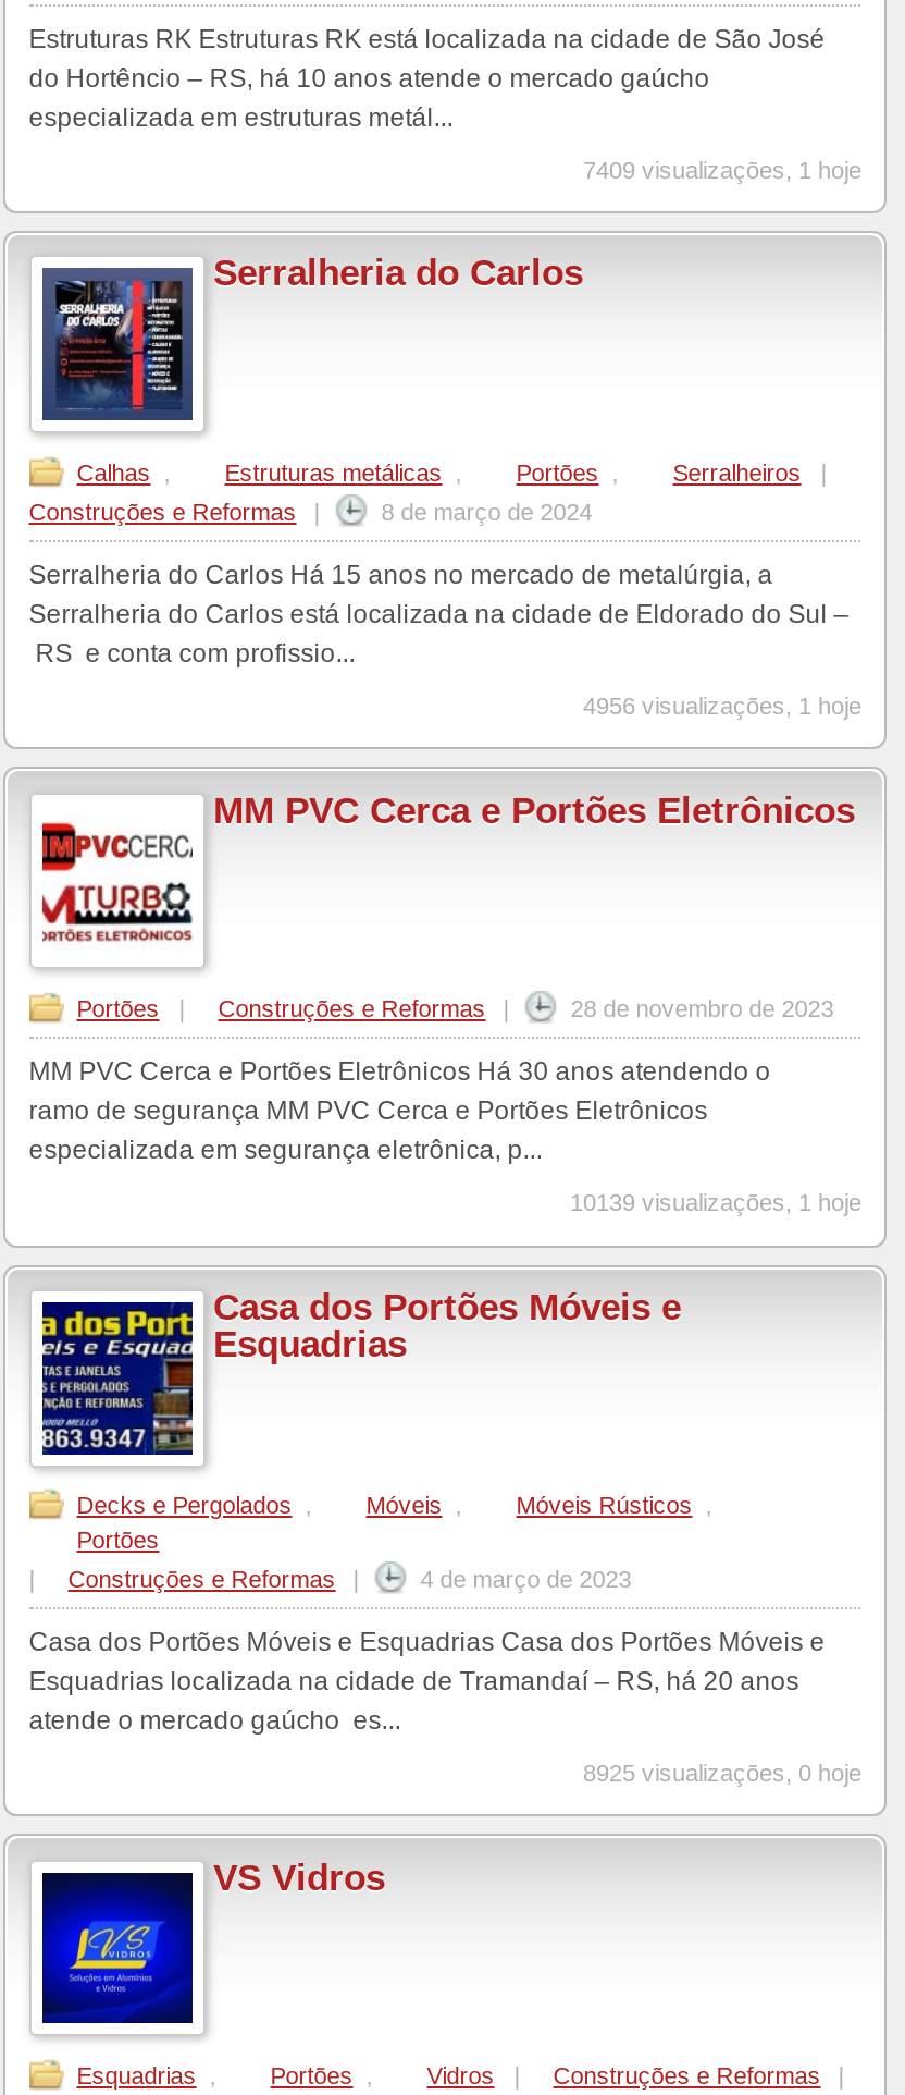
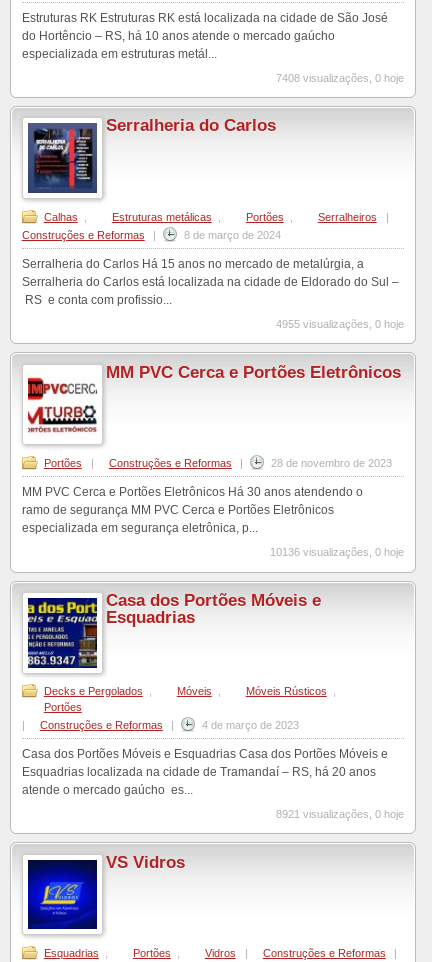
- 7409 visualizações, 1 hoje
+ 7408 visualizações, 0 hoje

- 4956 visualizações, 1 hoje
+ 4955 visualizações, 0 hoje

- 10139 visualizações, 1 hoje
+ 10136 visualizações, 0 hoje

- 8925 visualizações, 0 hoje
+ 8921 visualizações, 0 hoje
